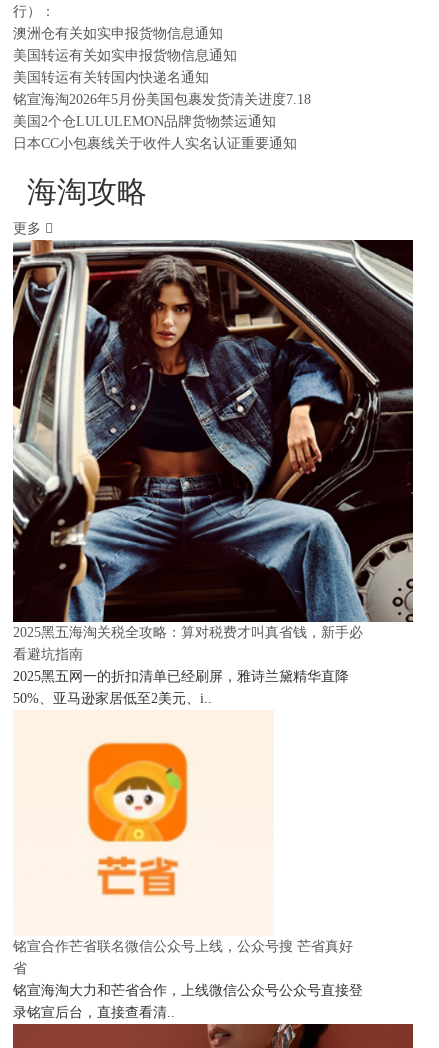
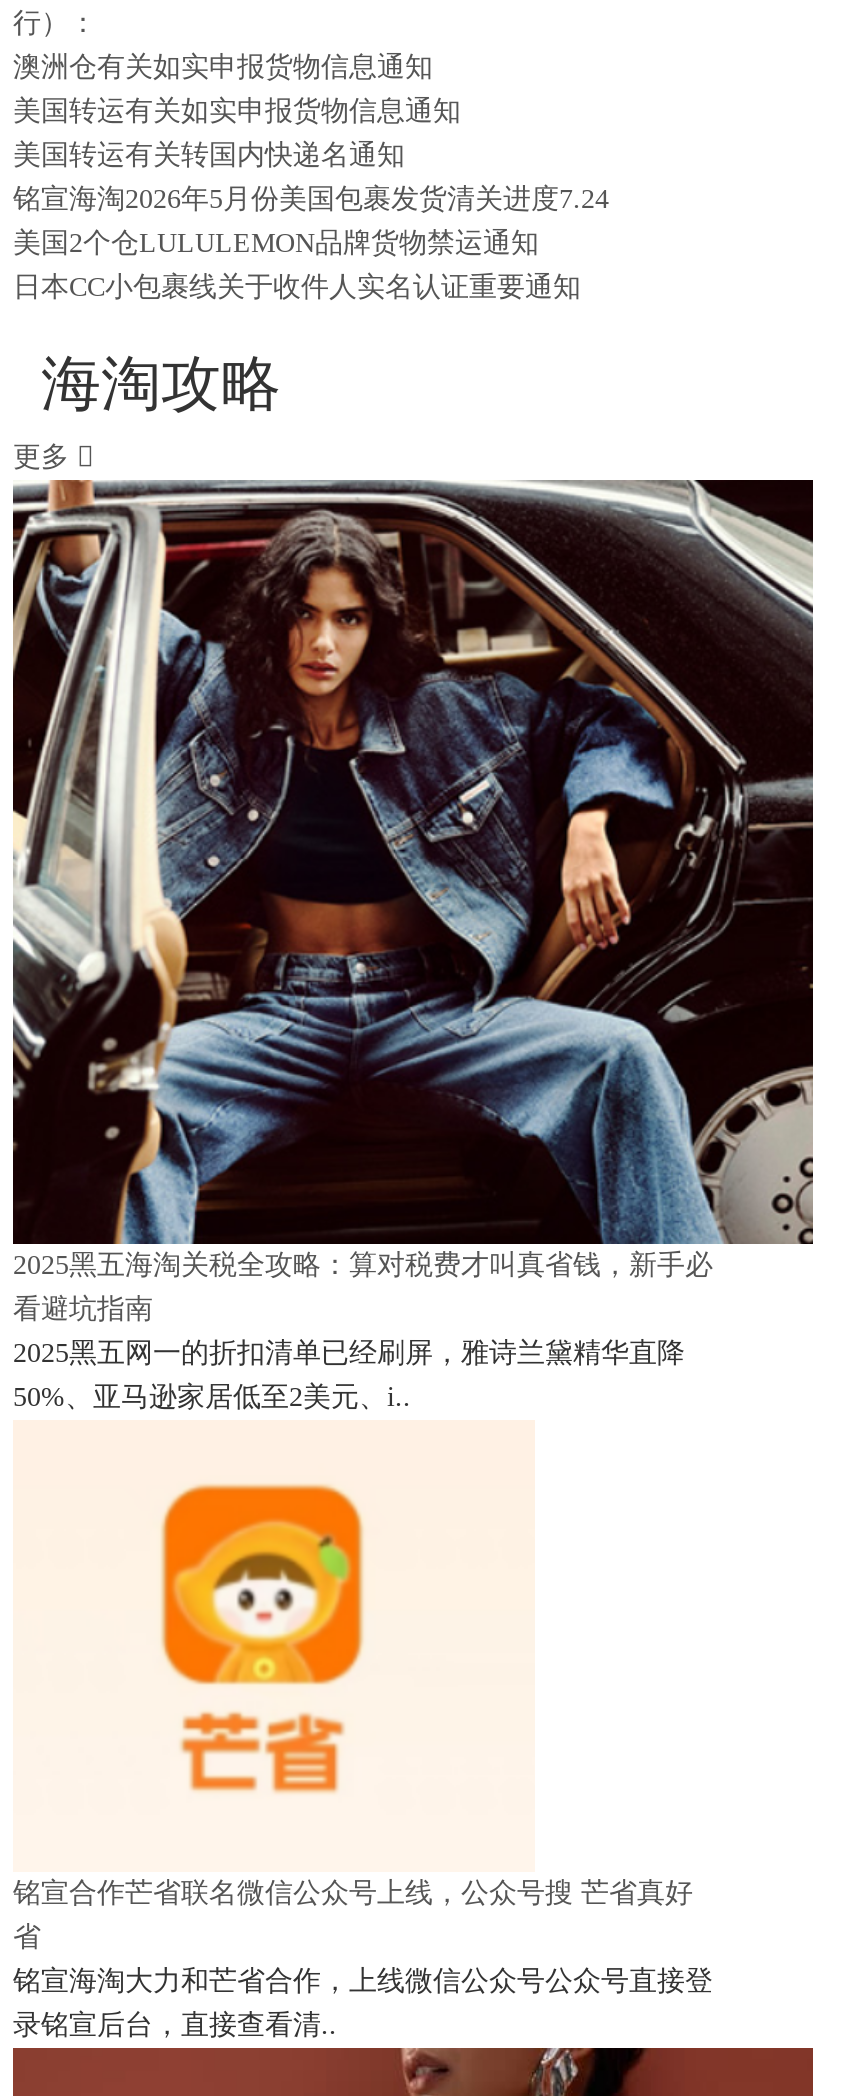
- 铭宣海淘2026年5月份美国包裹发货清关进度7.18
+ 铭宣海淘2026年5月份美国包裹发货清关进度7.24
